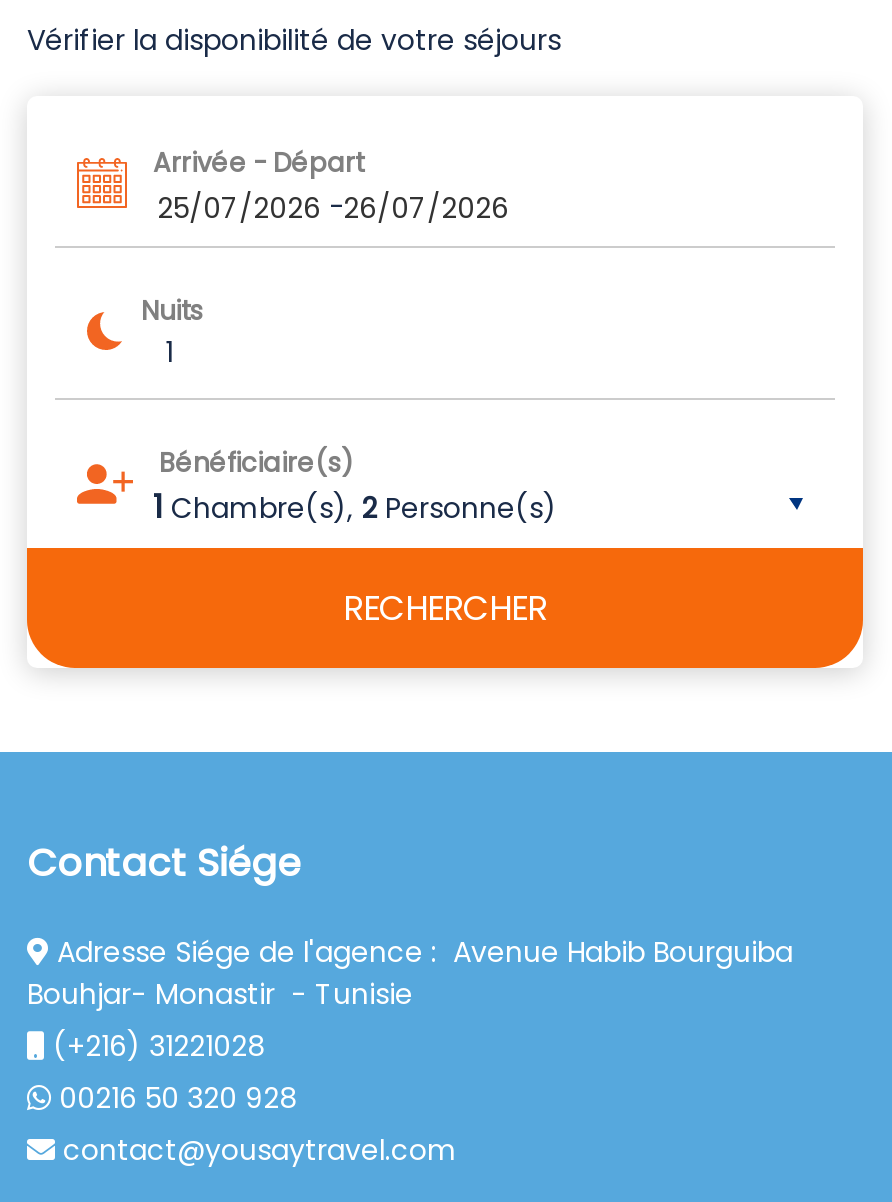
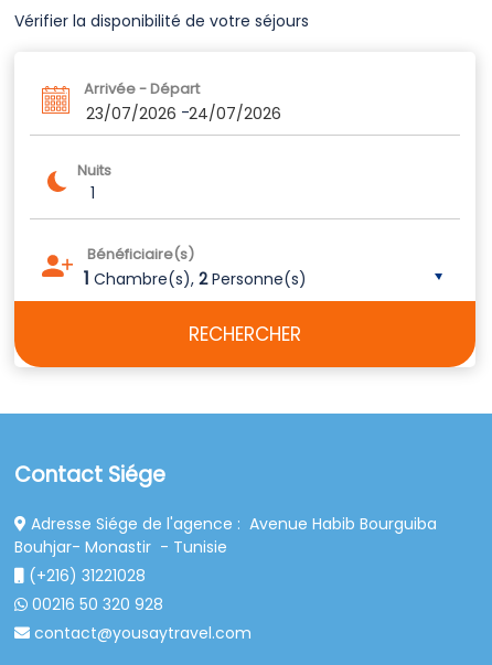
- 25/07/2026 -26/07/2026
+ 23/07/2026 -24/07/2026
